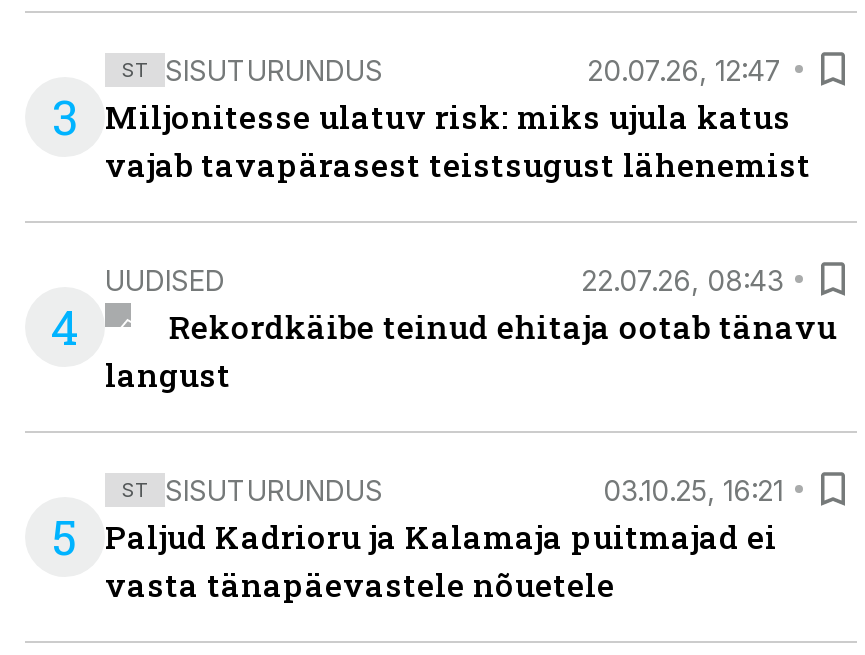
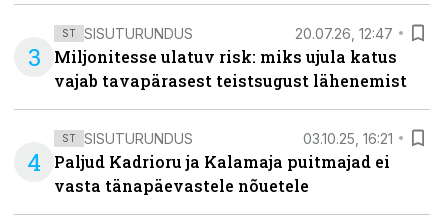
- UUDISED
- 22.07.26, 08:43
- Rekordkäibe teinud ehitaja ootab tänavu
- langust
- 5
